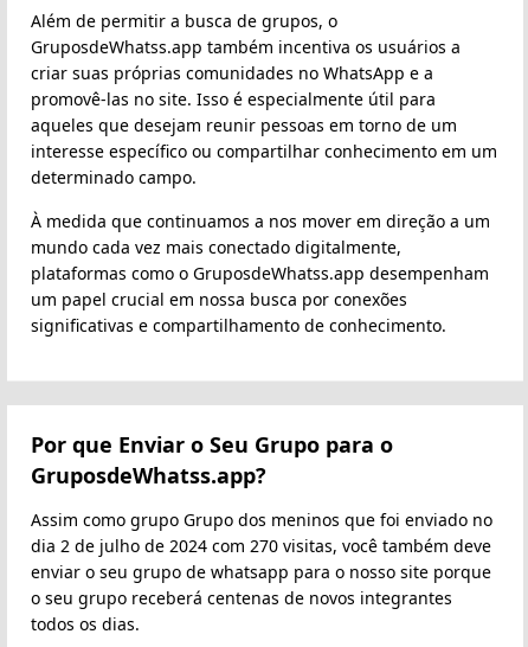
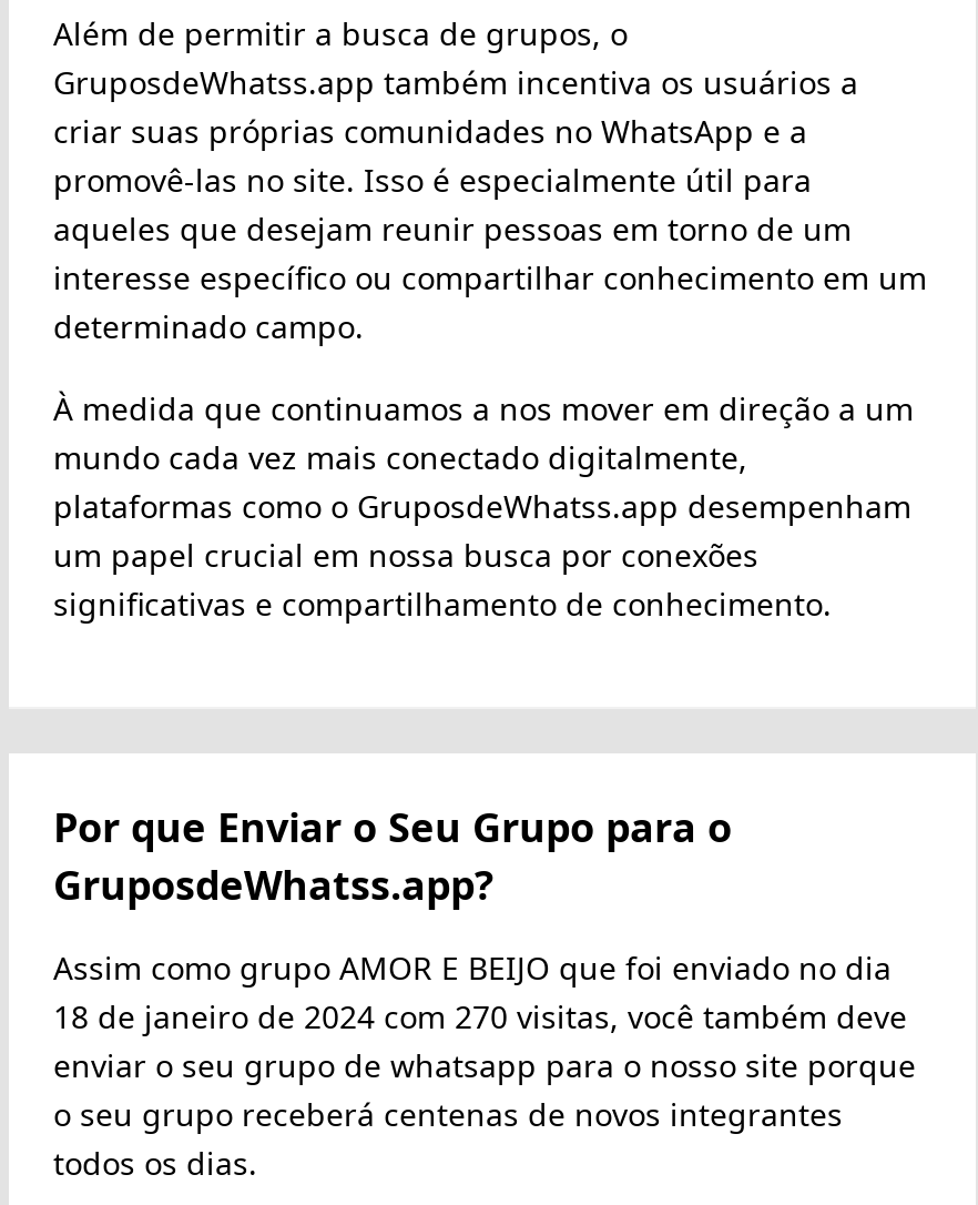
- Assim como grupo Grupo dos meninos que foi enviado no
- dia 2 de julho de 2024 com 270 visitas, você também deve
+ Assim como grupo AMOR E BEIJO que foi enviado no dia
+ 18 de janeiro de 2024 com 270 visitas, você também deve
